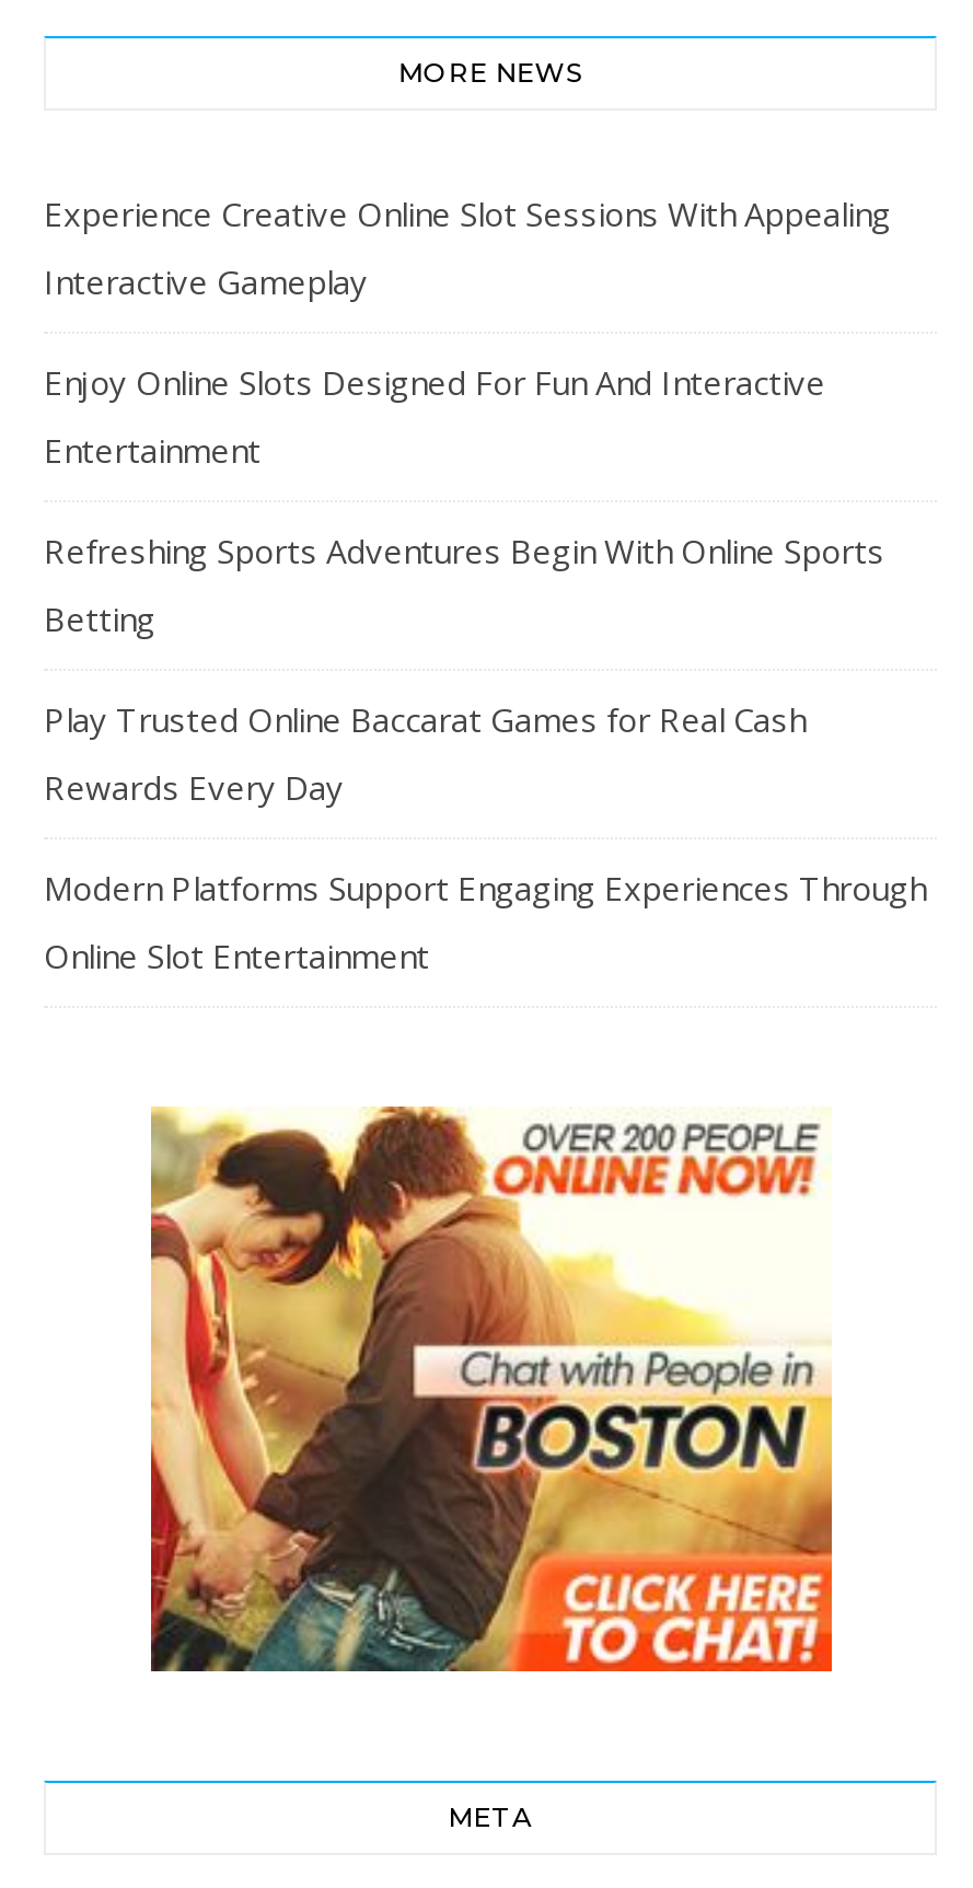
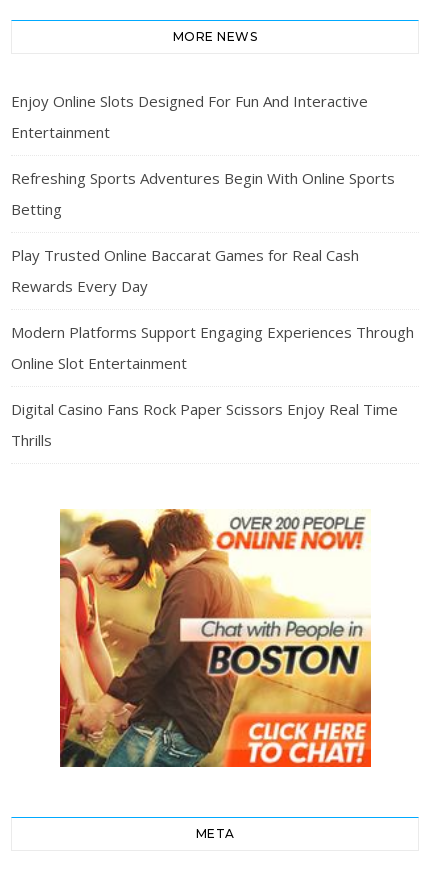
- Experience Creative Online Slot Sessions With Appealing
- Interactive Gameplay

moved up: Enjoy Online Slots Designed For Fun And Interactive | Entertainment | Refreshing Sports Adventures Begin With Online Sports | Betting | Play Trusted Online Baccarat Games for Real Cash | Rewards Every Day | Modern Platforms Support Engaging Experiences Through | Online Slot Entertainment

+ Digital Casino Fans Rock Paper Scissors Enjoy Real Time
+ Thrills
